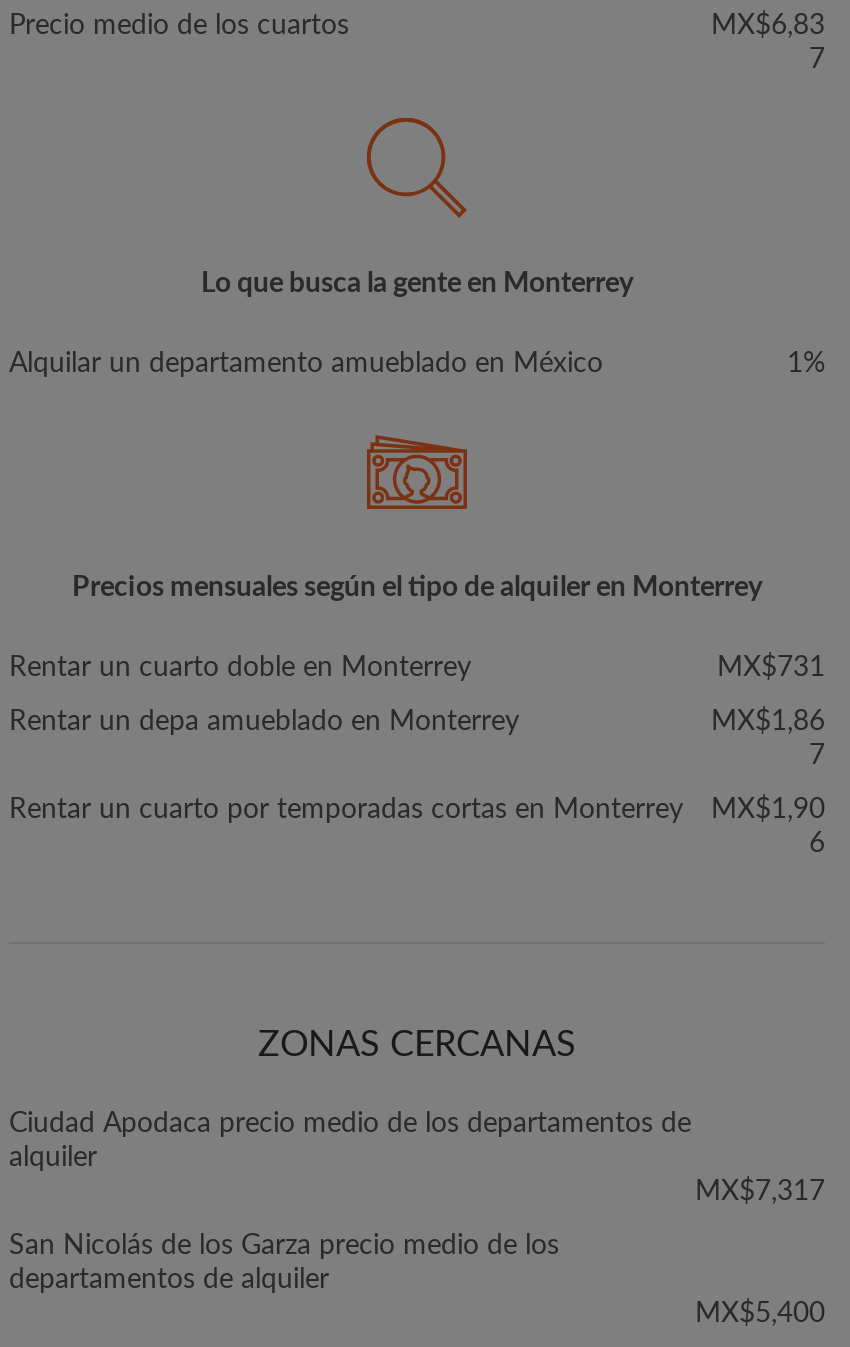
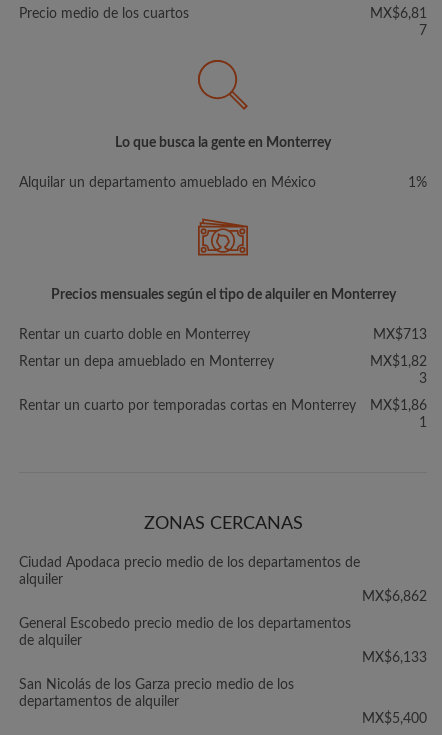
- MX$6,83
+ MX$6,81

- MX$731
+ MX$713

- MX$1,86
- 7
+ MX$1,82
+ 3

- MX$1,90
- 6
+ MX$1,86
+ 1

- MX$7,317
+ MX$6,862
+ General Escobedo precio medio de los departamentos
+ de alquiler
+ MX$6,133
